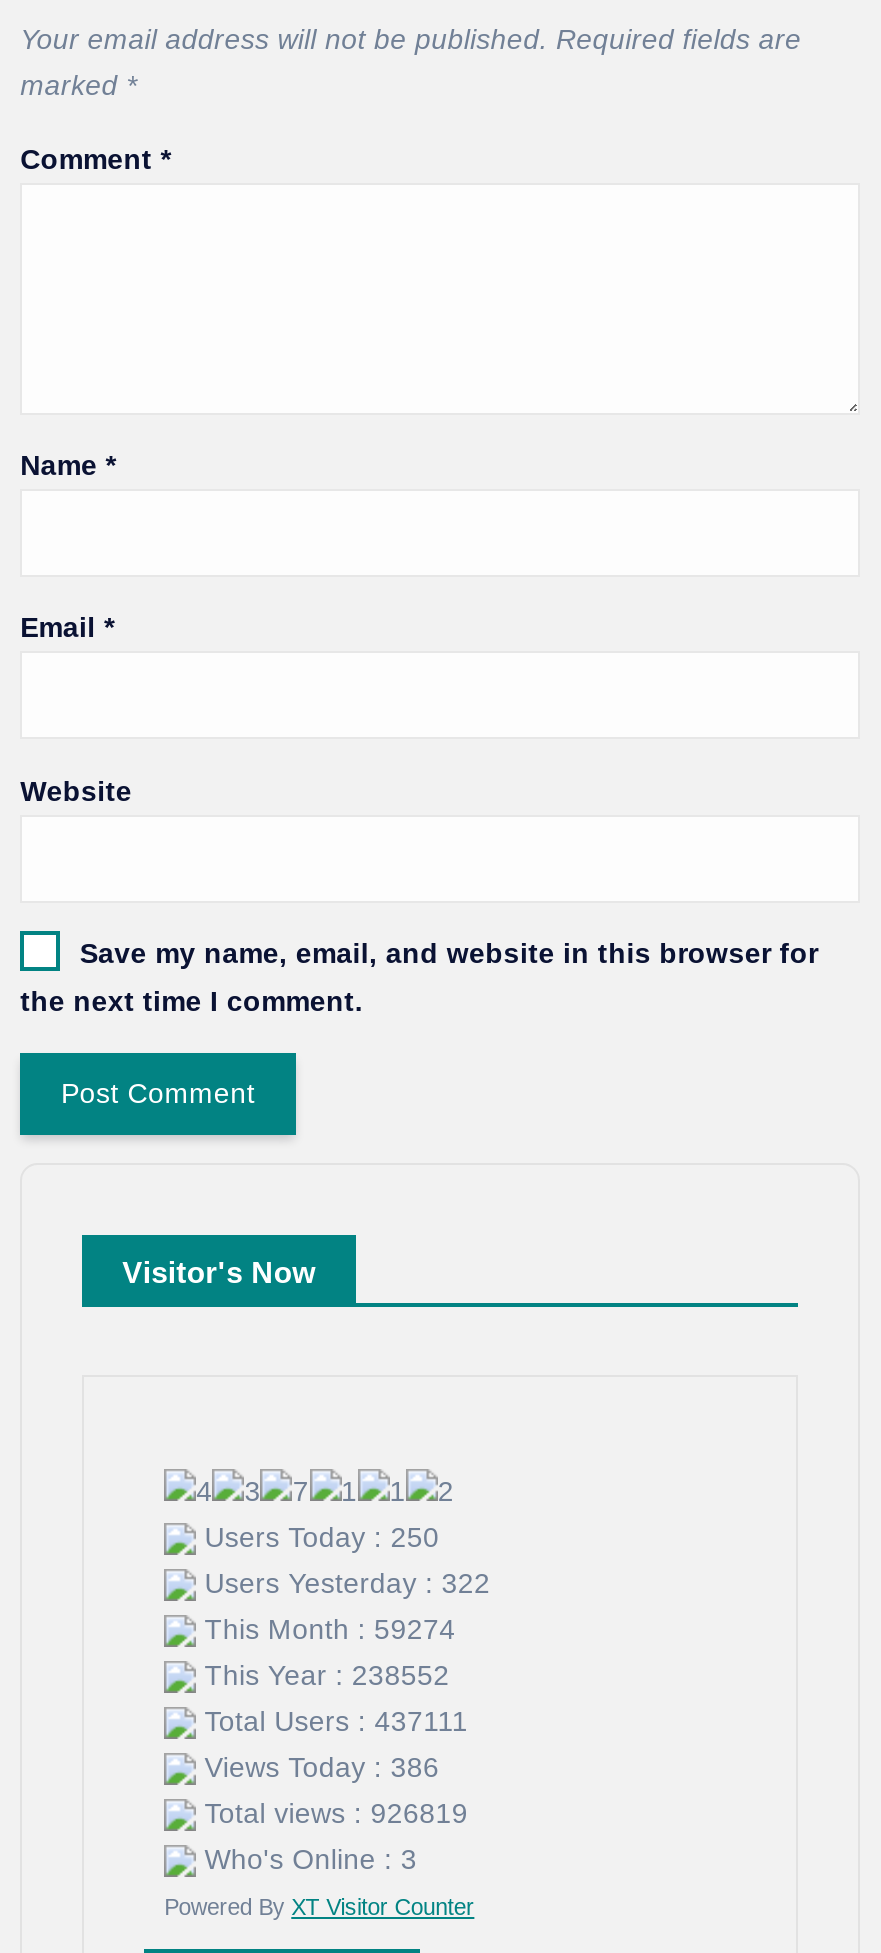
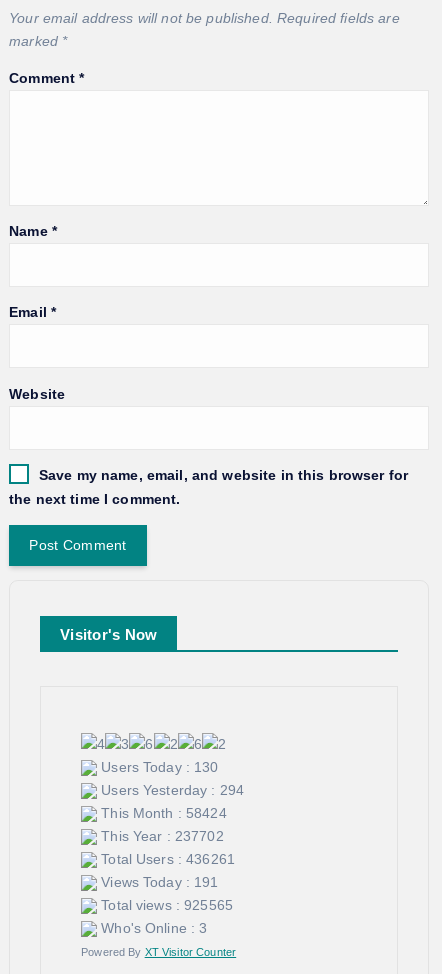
- Users Today : 250
+ Users Today : 130

- Users Yesterday : 322
+ Users Yesterday : 294

- This Month : 59274
+ This Month : 58424

- This Year : 238552
+ This Year : 237702

- Total Users : 437111
+ Total Users : 436261

- Views Today : 386
+ Views Today : 191

- Total views : 926819
+ Total views : 925565
